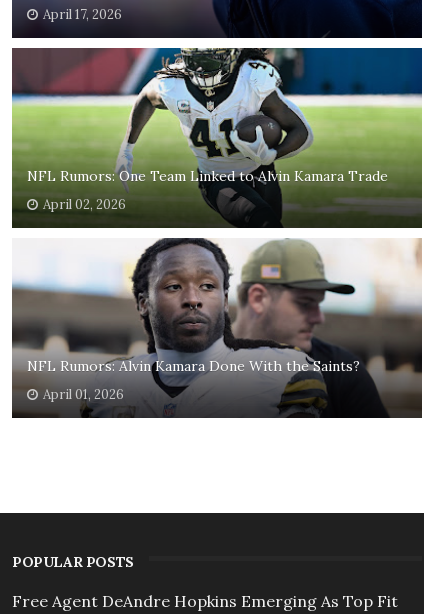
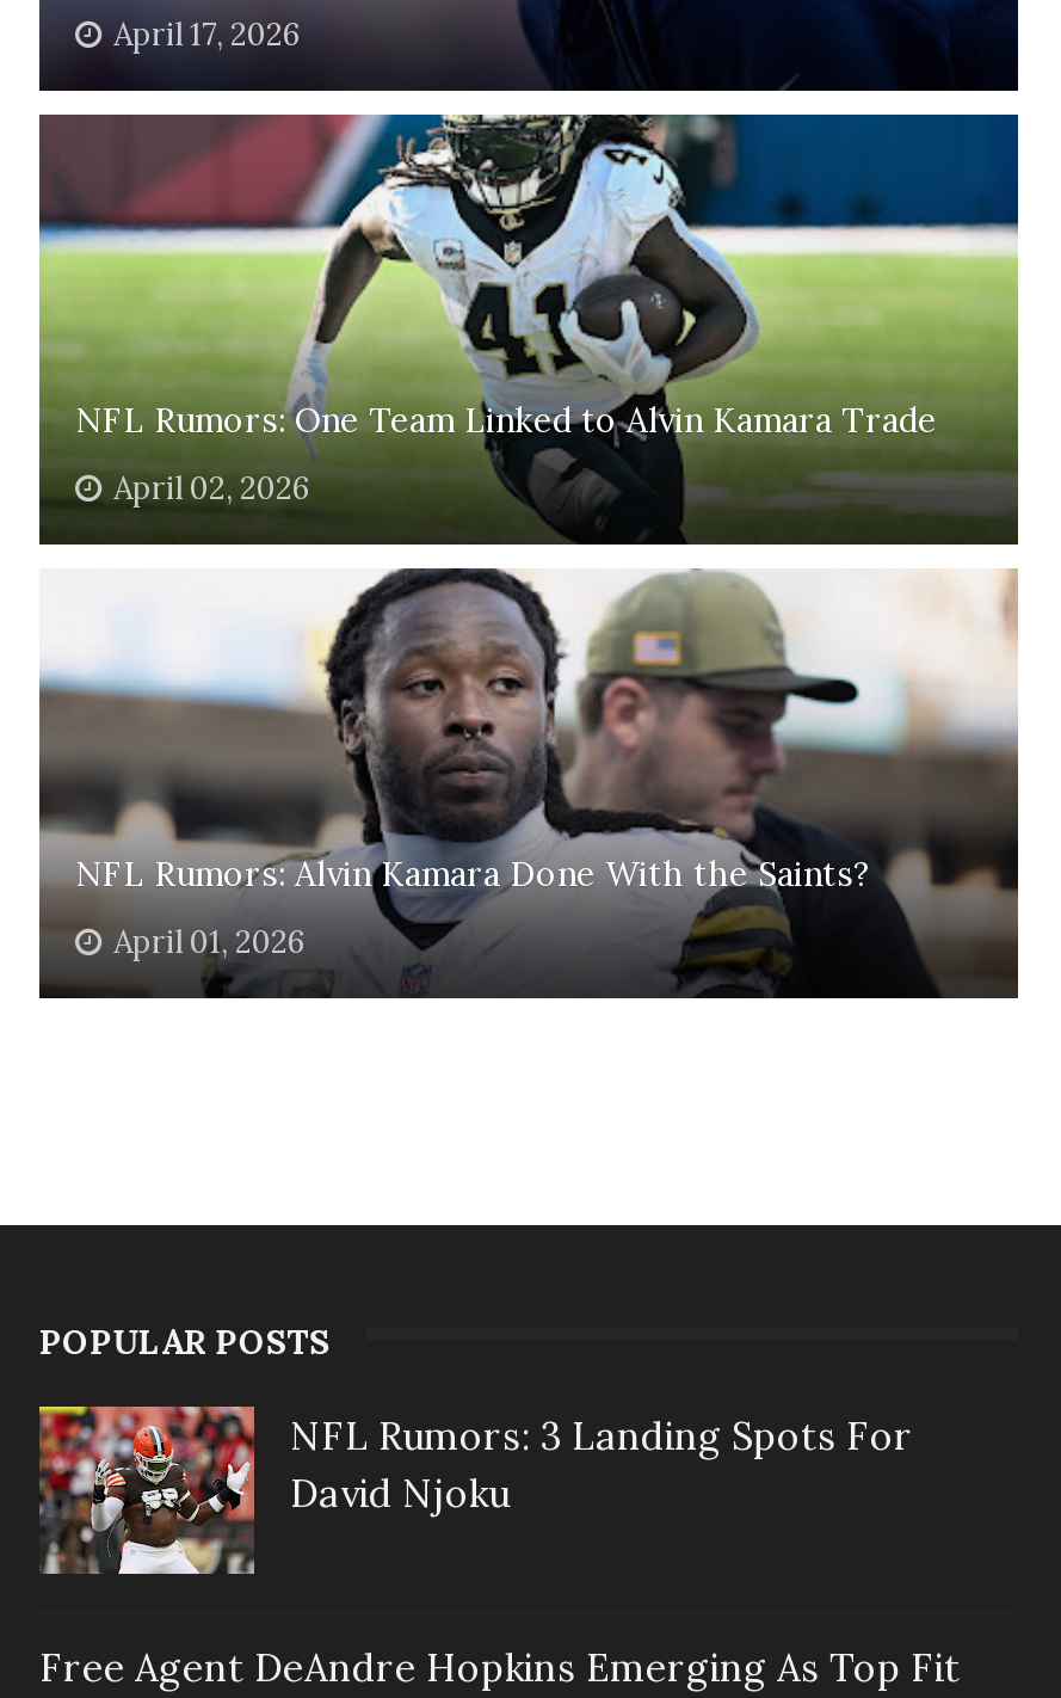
+ [image]
+ NFL Rumors: 3 Landing Spots For
+ David Njoku
